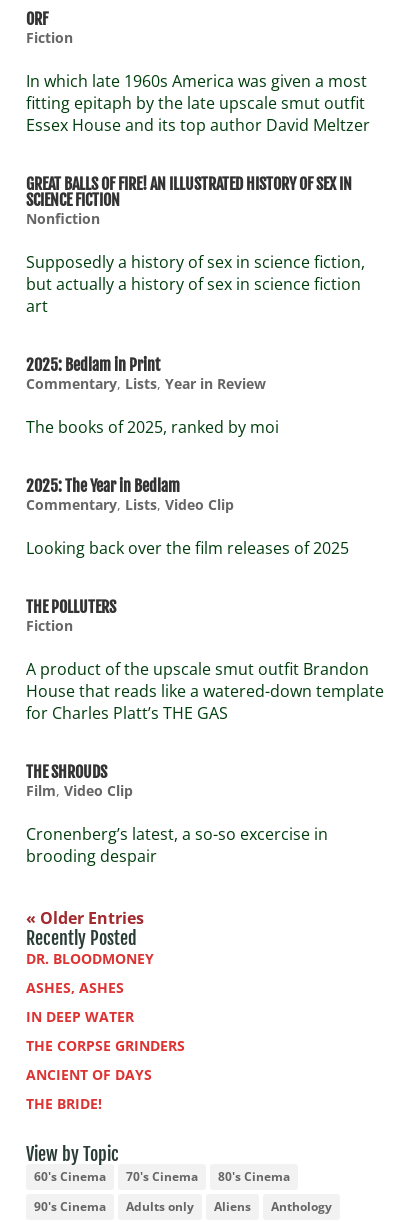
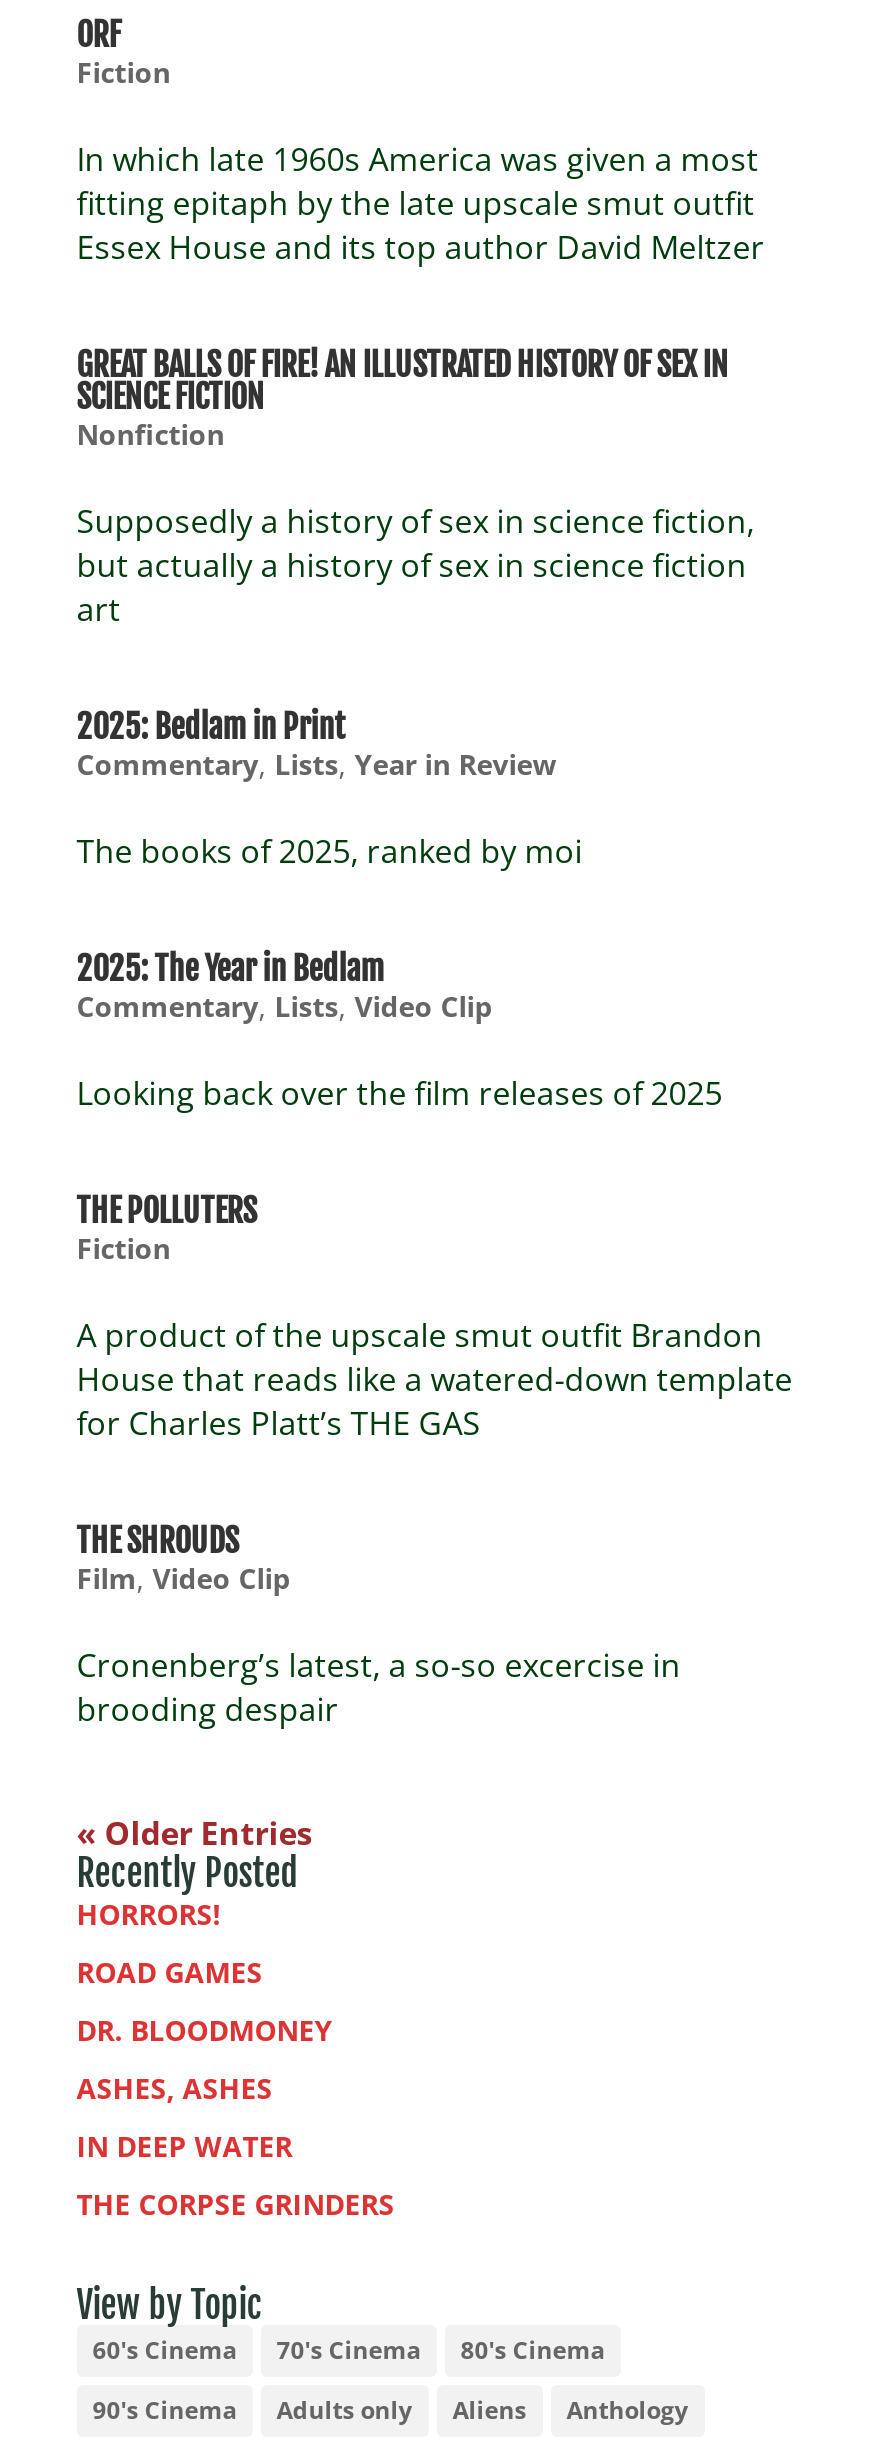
+ HORRORS!
+ ROAD GAMES

moved down: DR. BLOODMONEY | ASHES, ASHES | IN DEEP WATER | THE CORPSE GRINDERS

- ANCIENT OF DAYS
- THE BRIDE!
